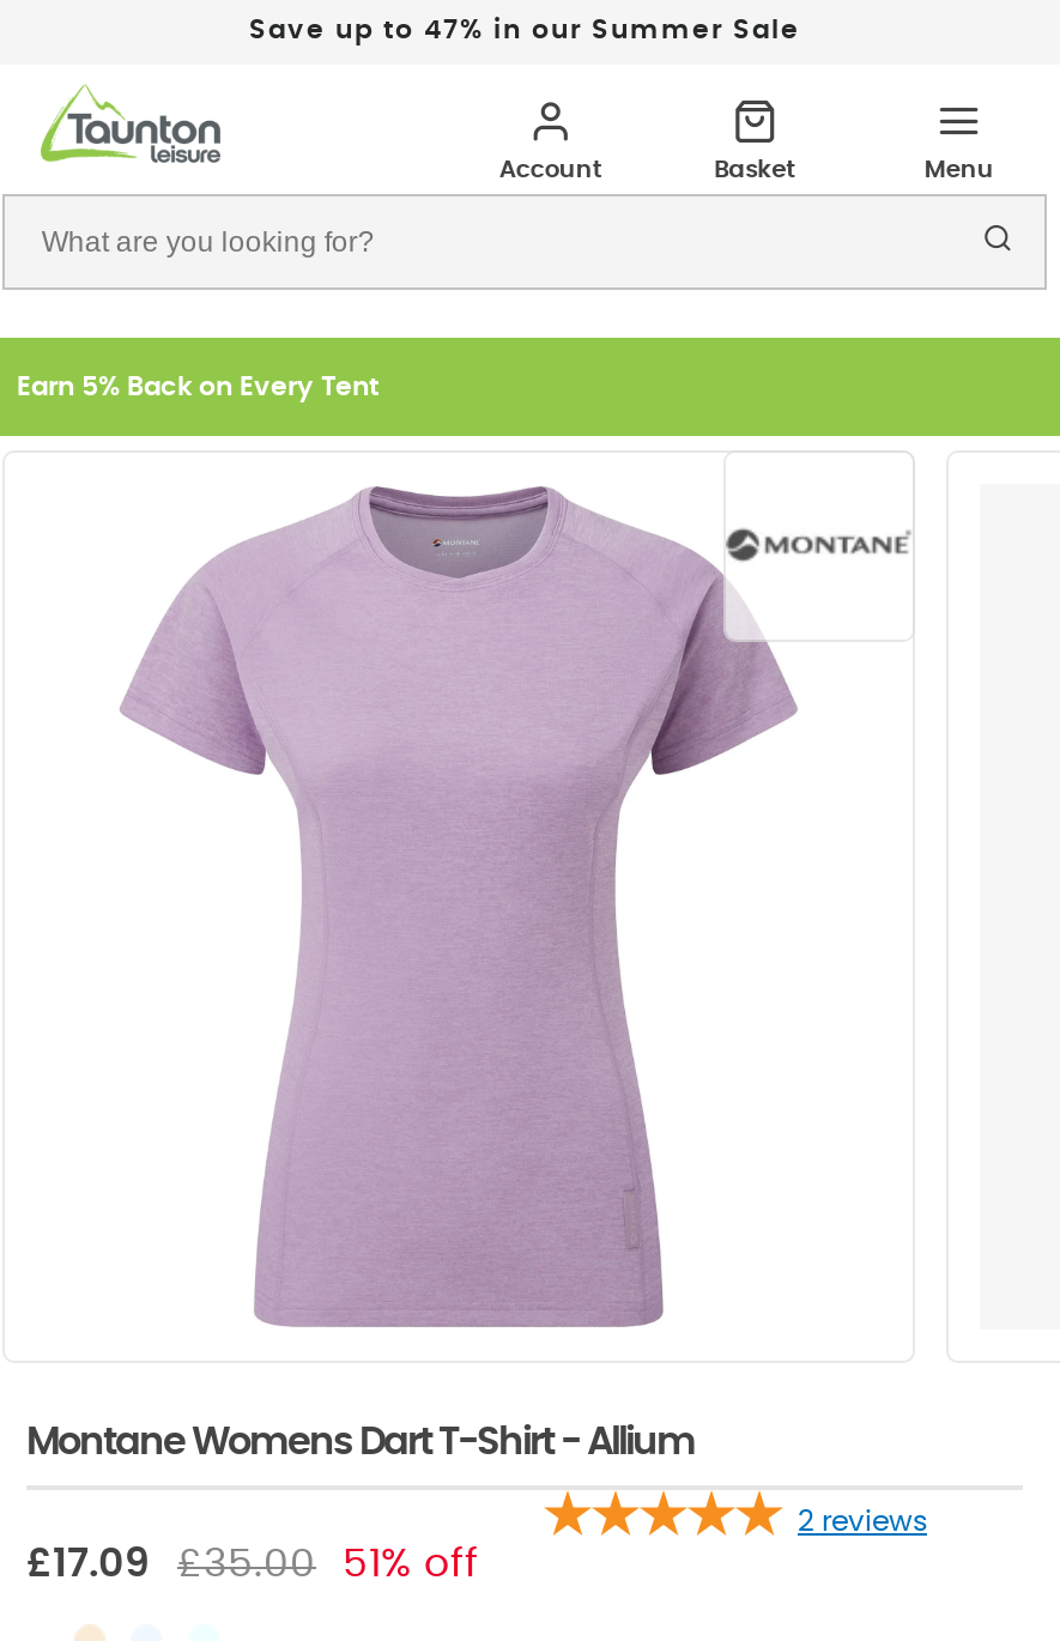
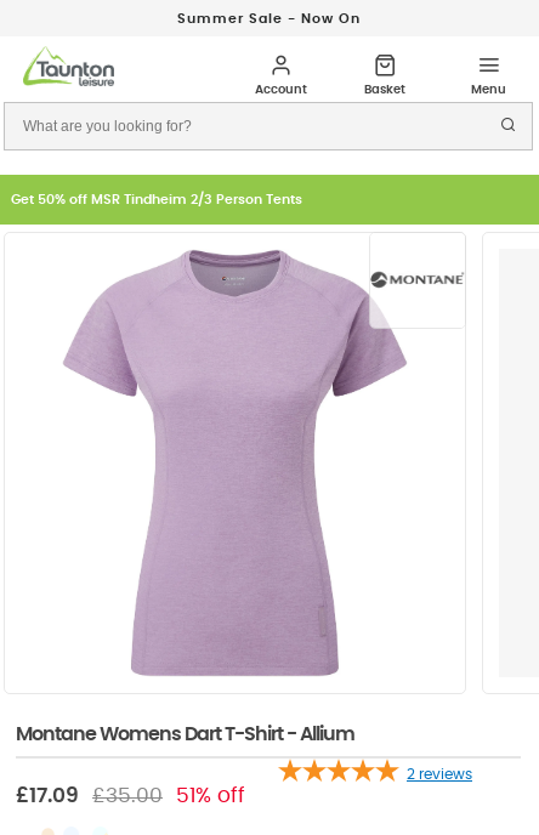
- Save up to 47% in our Summer Sale
+ Summer Sale - Now On

- Earn 5% Back on Every Tent
+ Get 50% off MSR Tindheim 2/3 Person Tents
